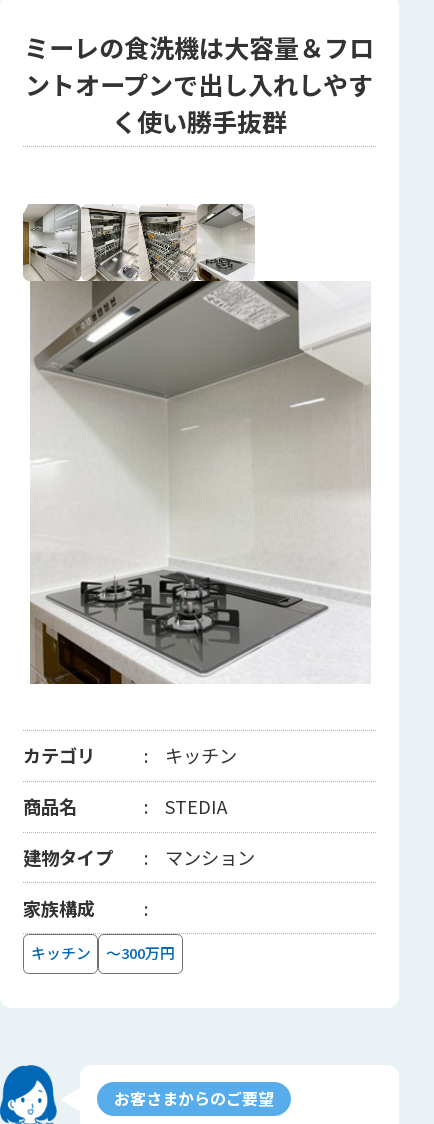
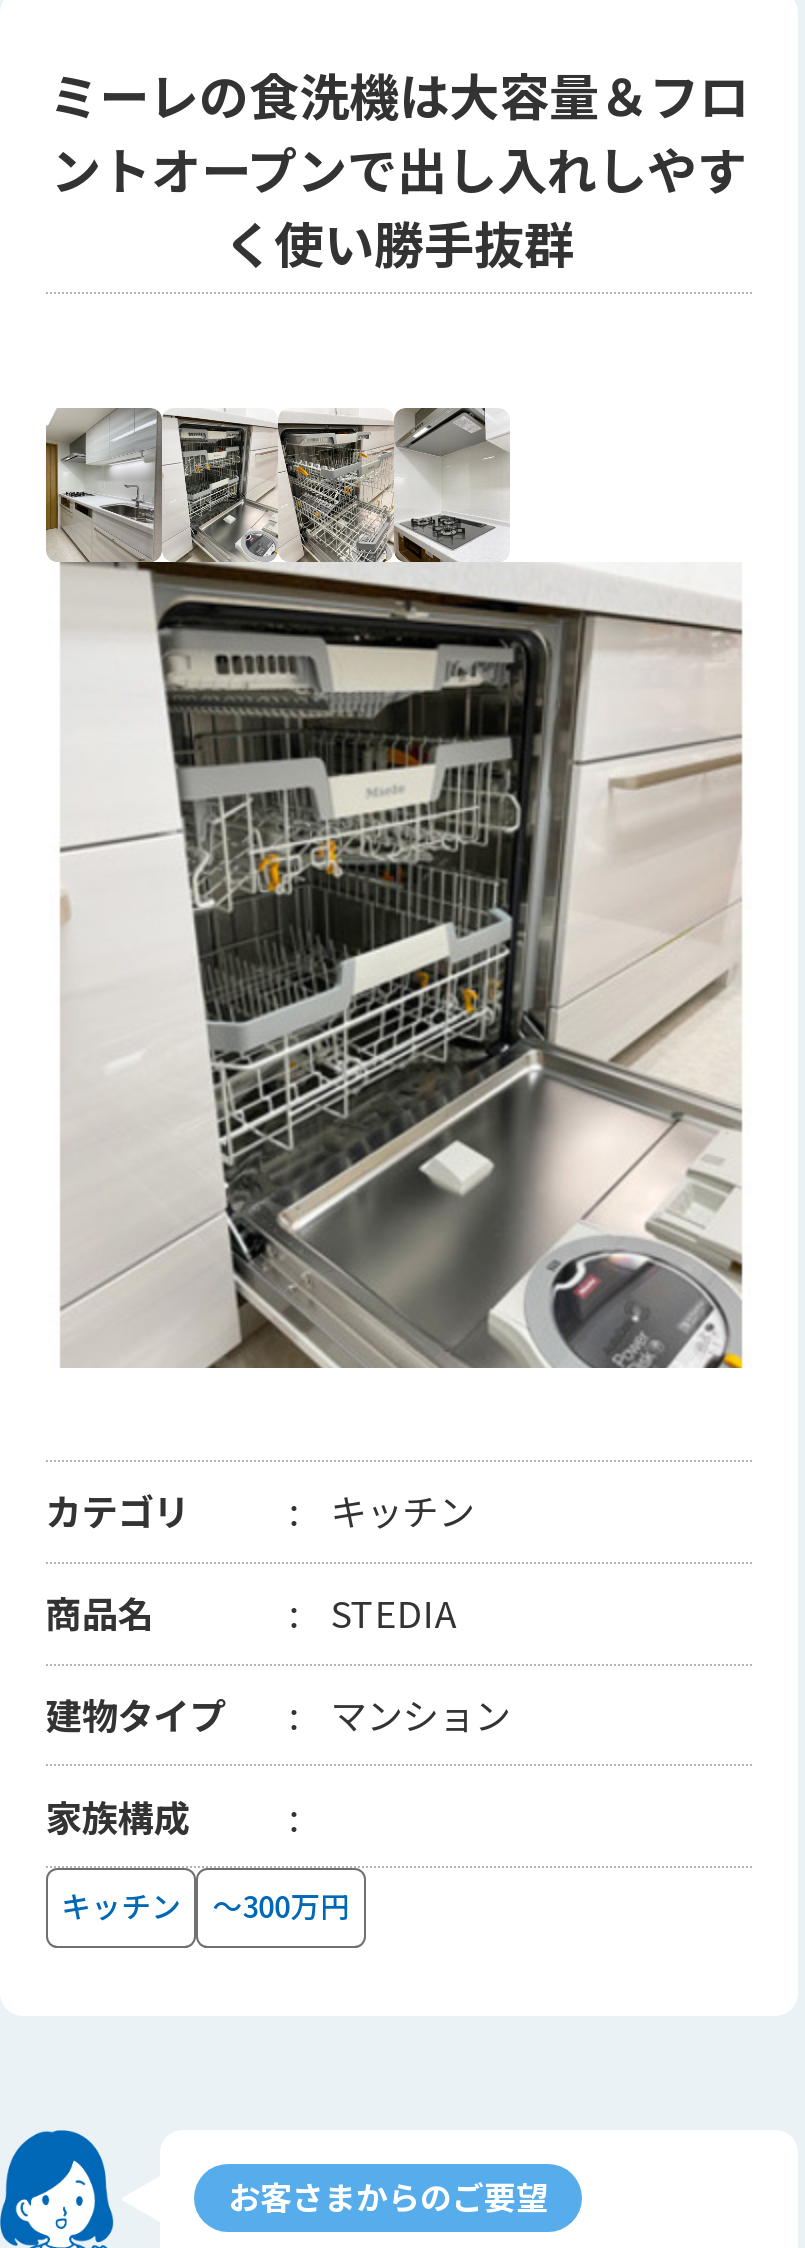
- [image]
+ [image]
